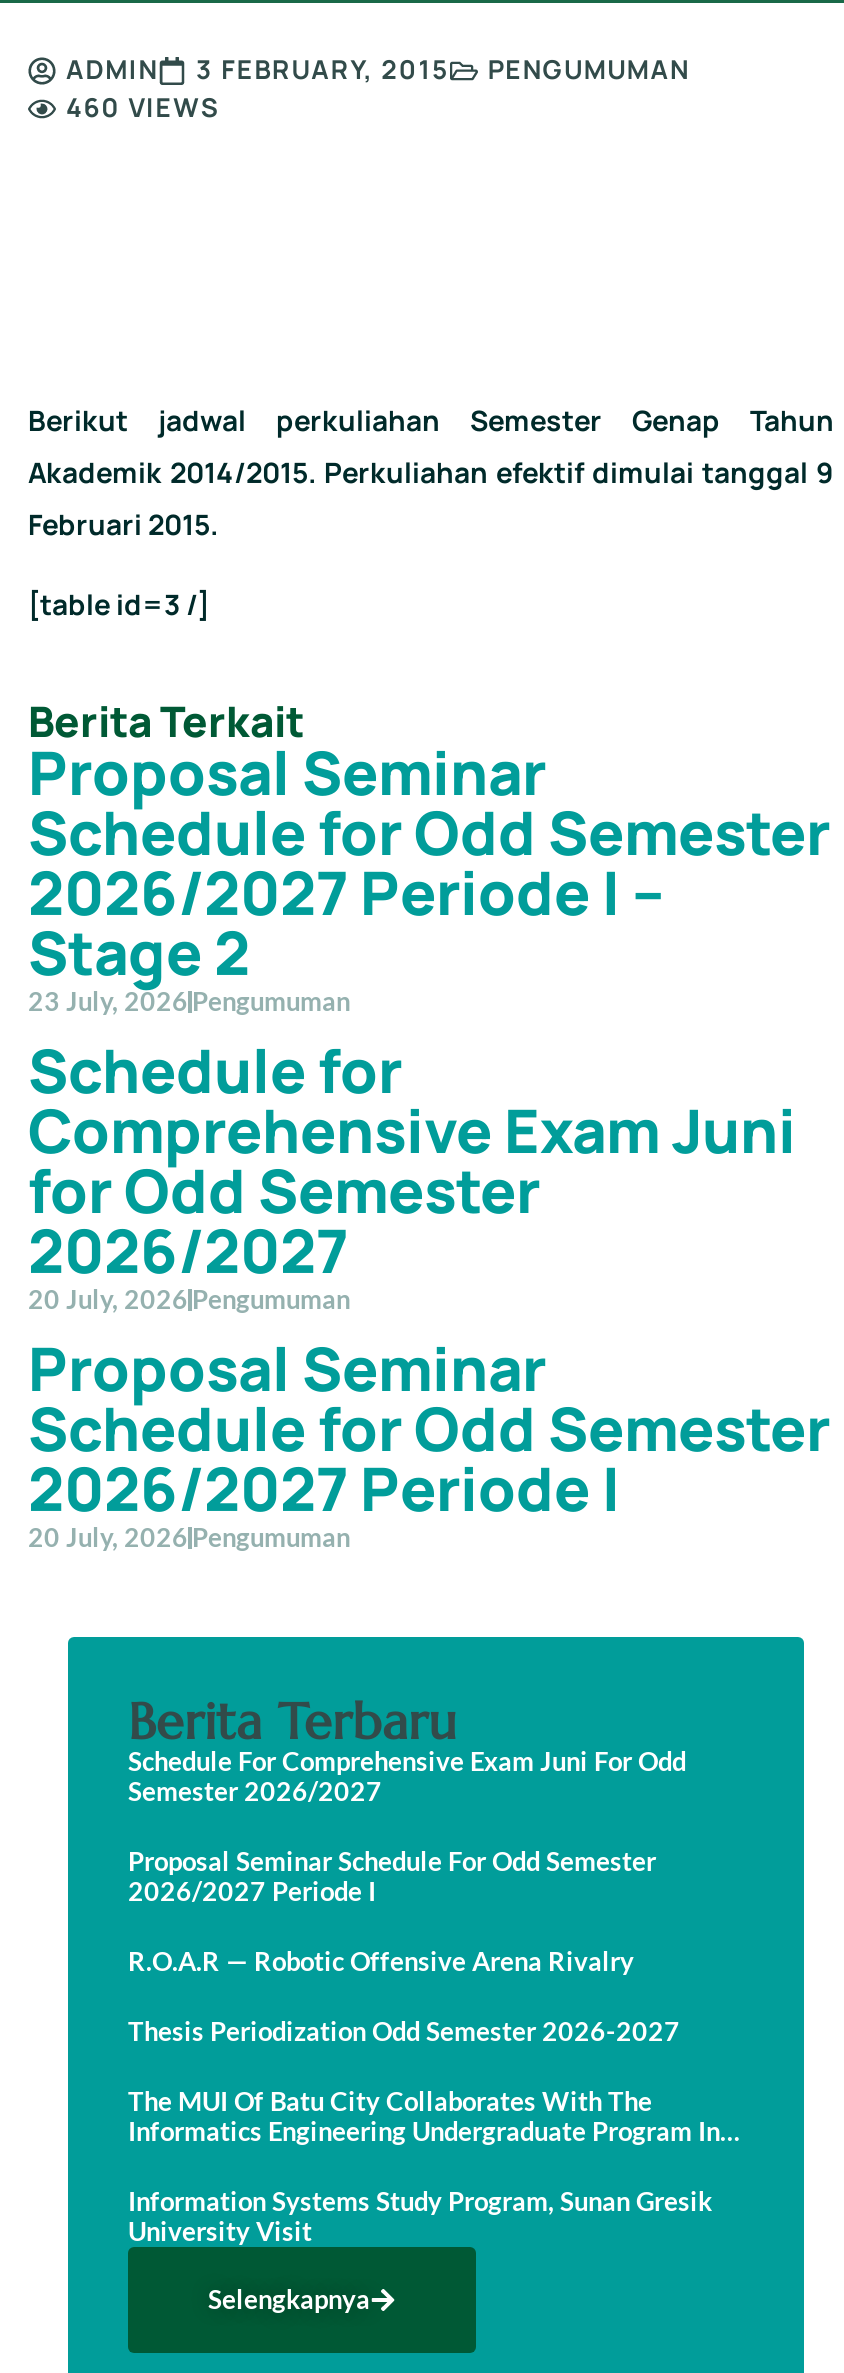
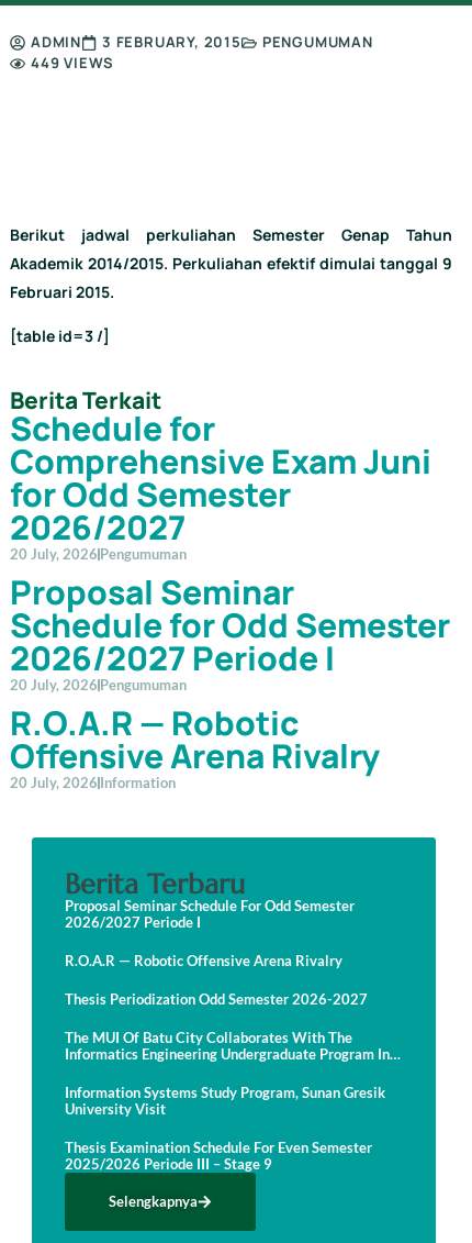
- 460 VIEWS
+ 449 VIEWS

- Proposal Seminar
- Schedule for Odd Semester
- 2026/2027 Periode I –
- Stage 2
- 23 July, 2026 Pengumuman

moved up: Schedule for | Comprehensive Exam Juni | for Odd Semester | ... | 2026/2027 Periode I | 20 July, 2026 Pengumuman

+ R.O.A.R — Robotic
+ Offensive Arena Rivalry
+ 20 July, 2026 Information

- Schedule For Comprehensive Exam Juni For Odd
- Semester 2026/2027

moved up: Proposal Seminar Schedule For Odd Semester | 2026/2027 Periode I | R.O.A.R — Robotic Offensive Arena Rivalry | Thesis Periodization Odd Semester 2026-2027 | The MUI Of Batu City Collaborates With The | Informatics Engineering Undergraduate Program In | Information Systems Study Program, Sunan Gresik | University Visit

+ Thesis Examination Schedule For Even Semester
+ 2025/2026 Periode III – Stage 9
